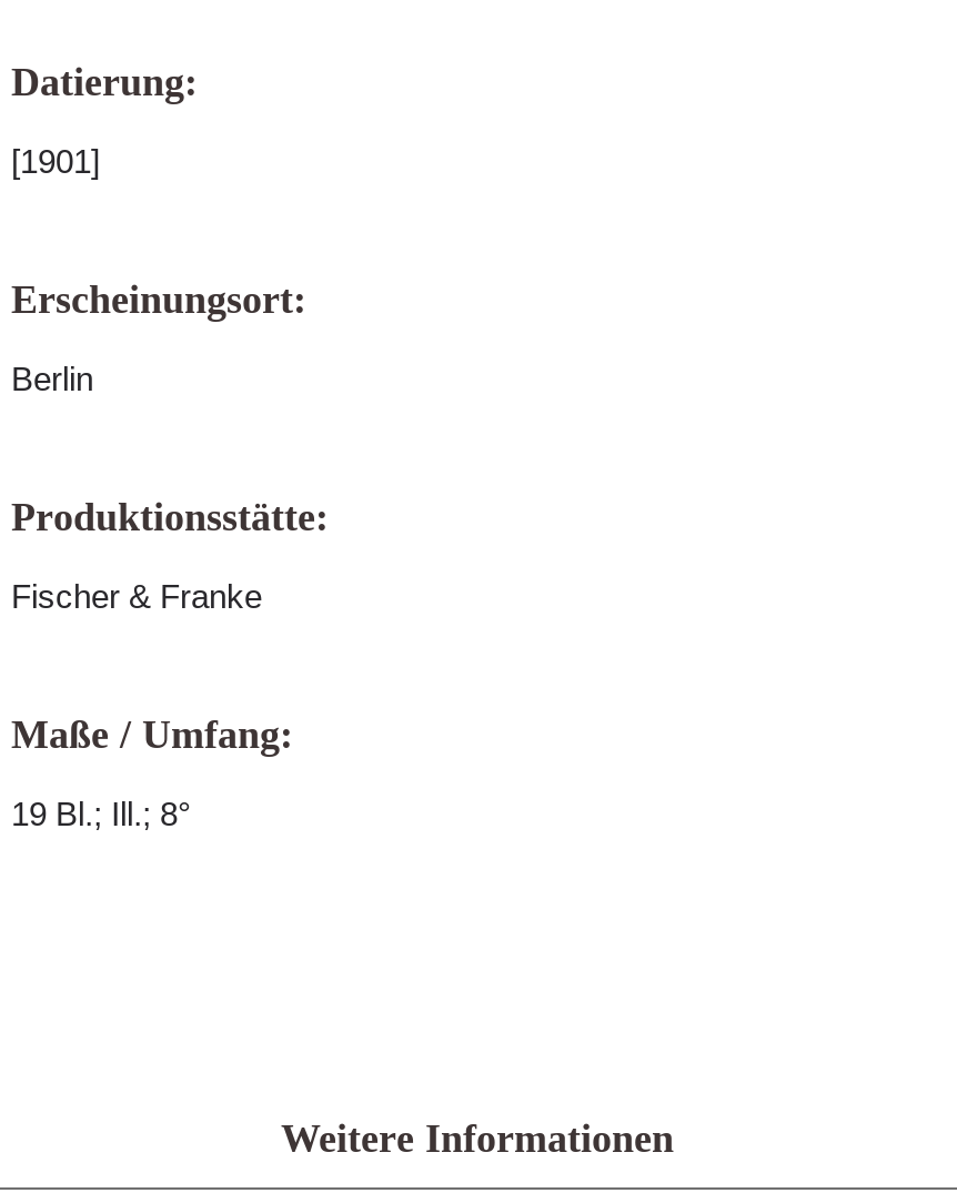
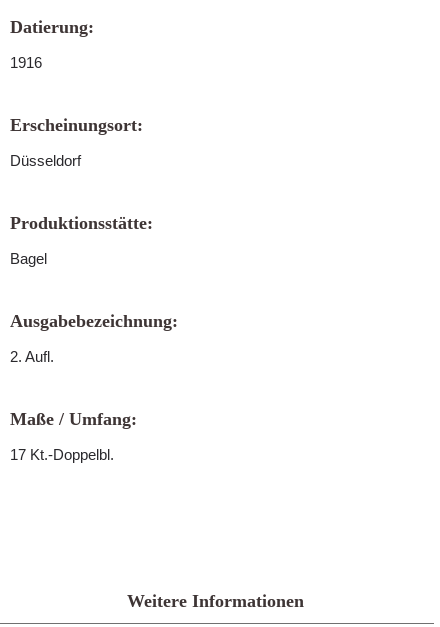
- [1901]
+ 1916

- Berlin
+ Düsseldorf

- Fischer & Franke
+ Bagel
+ Ausgabebezeichnung:
+ 2. Aufl.

- 19 Bl.; Ill.; 8°
+ 17 Kt.-Doppelbl.
